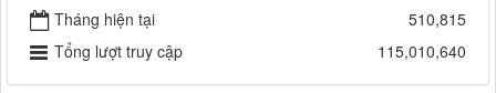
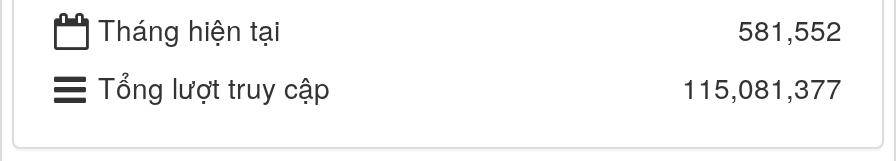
- 510,815
+ 581,552

- 115,010,640
+ 115,081,377
